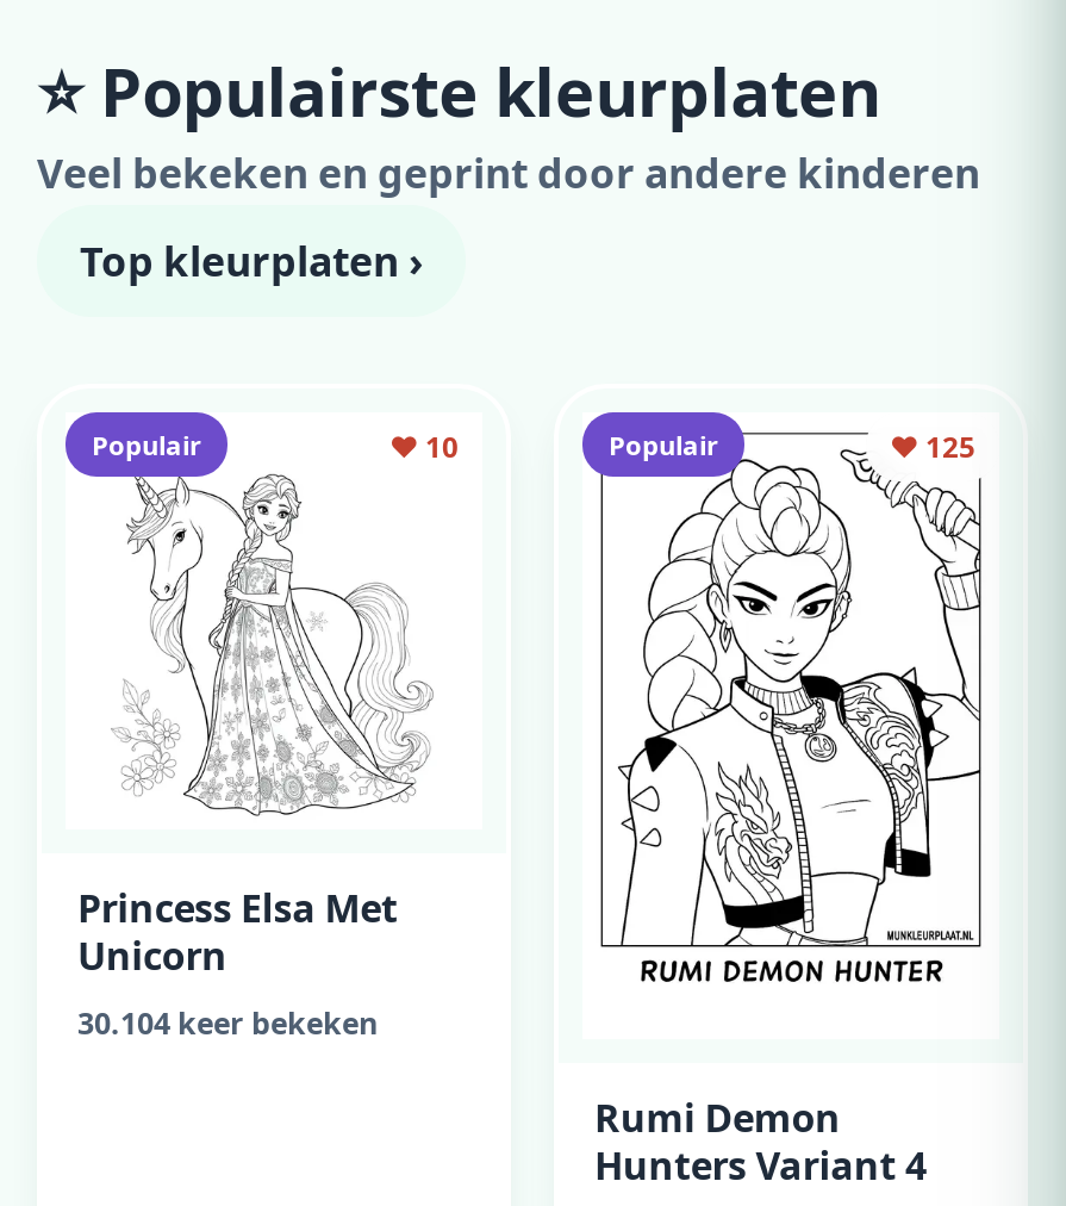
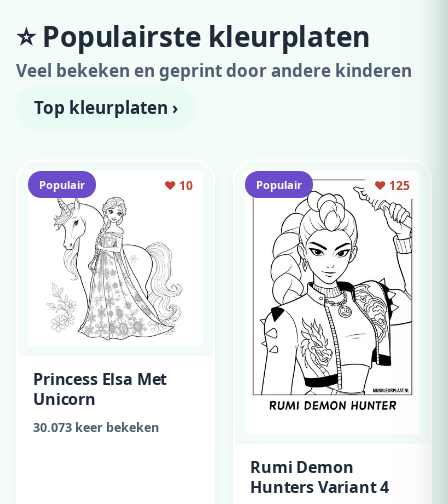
- 30.104 keer bekeken
+ 30.073 keer bekeken
